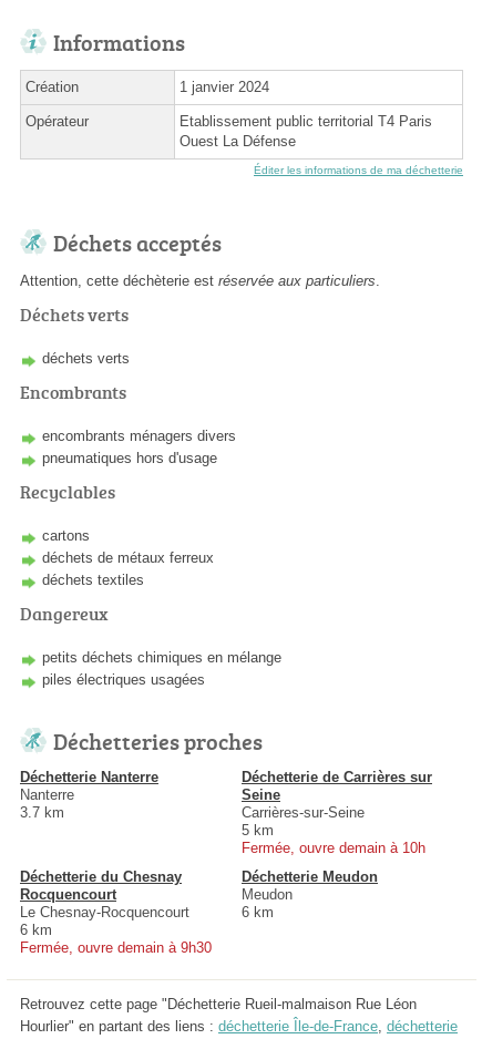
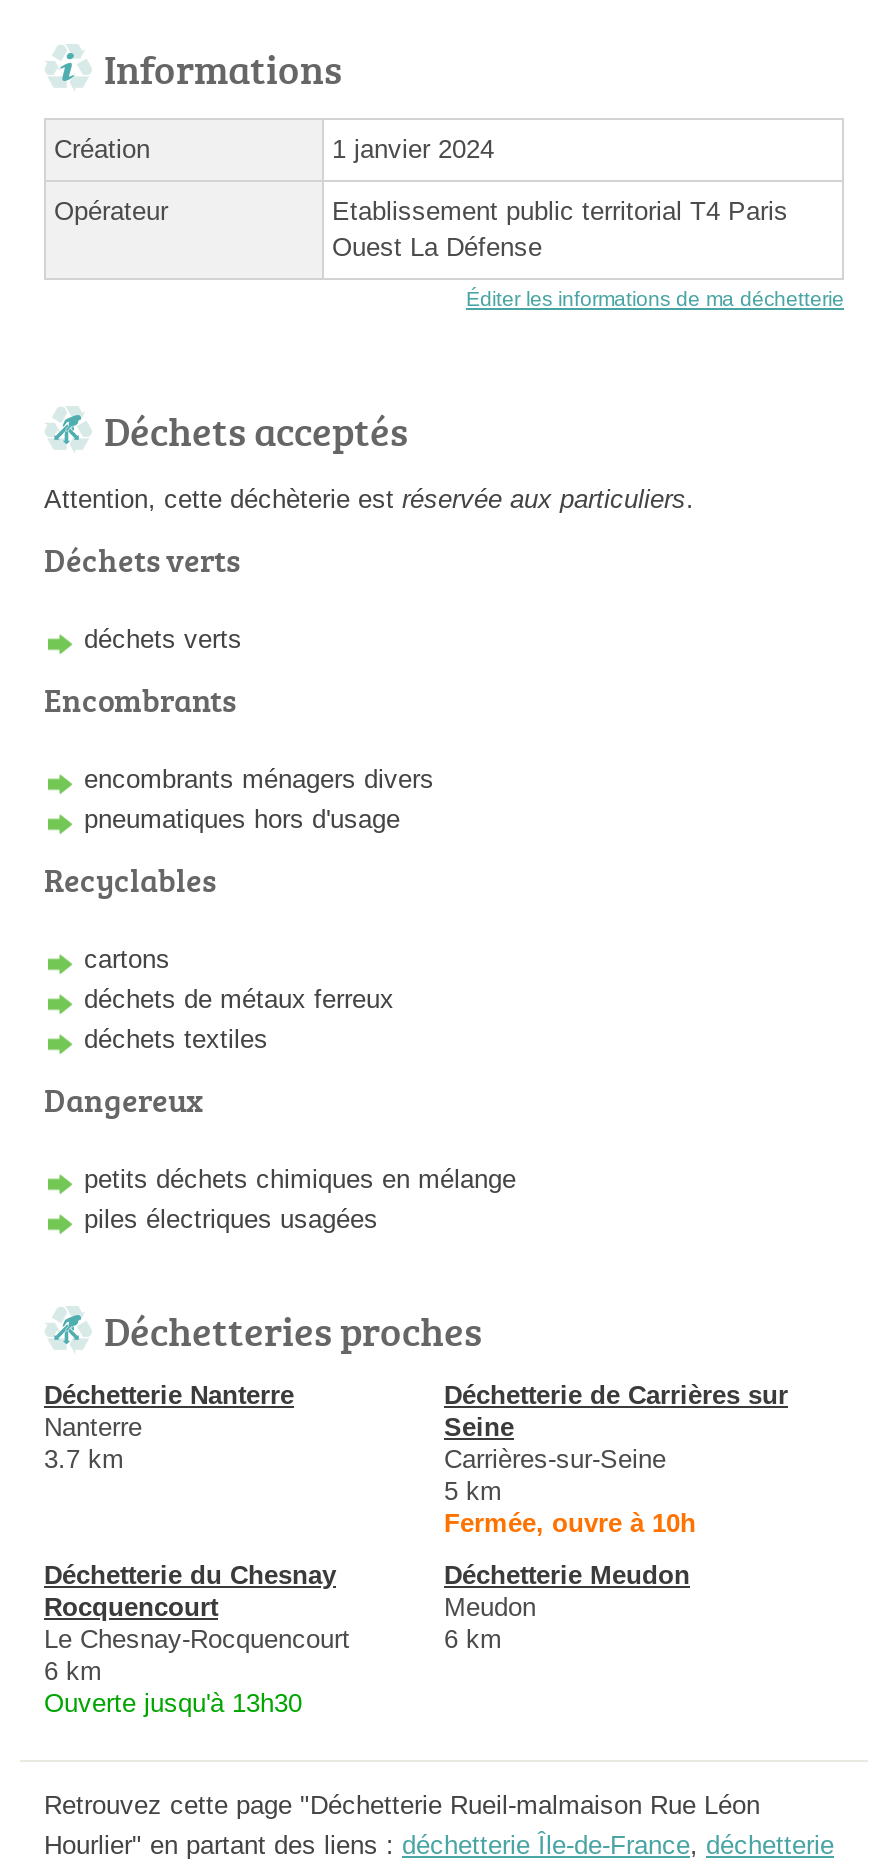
- Fermée, ouvre demain à 10h
+ Fermée, ouvre à 10h

- Fermée, ouvre demain à 9h30
+ Ouverte jusqu'à 13h30
